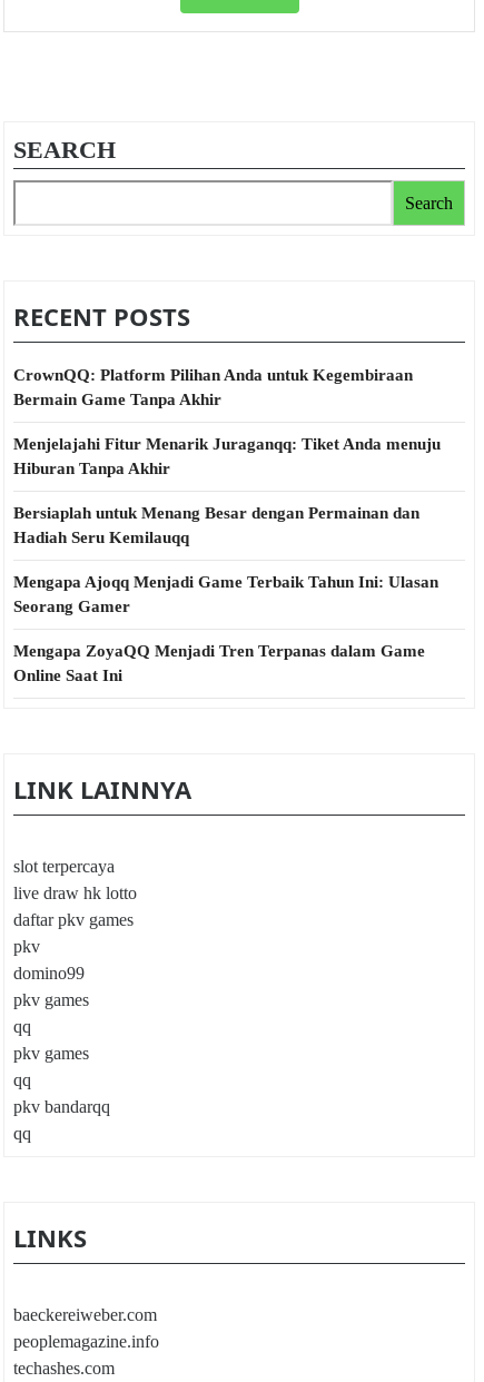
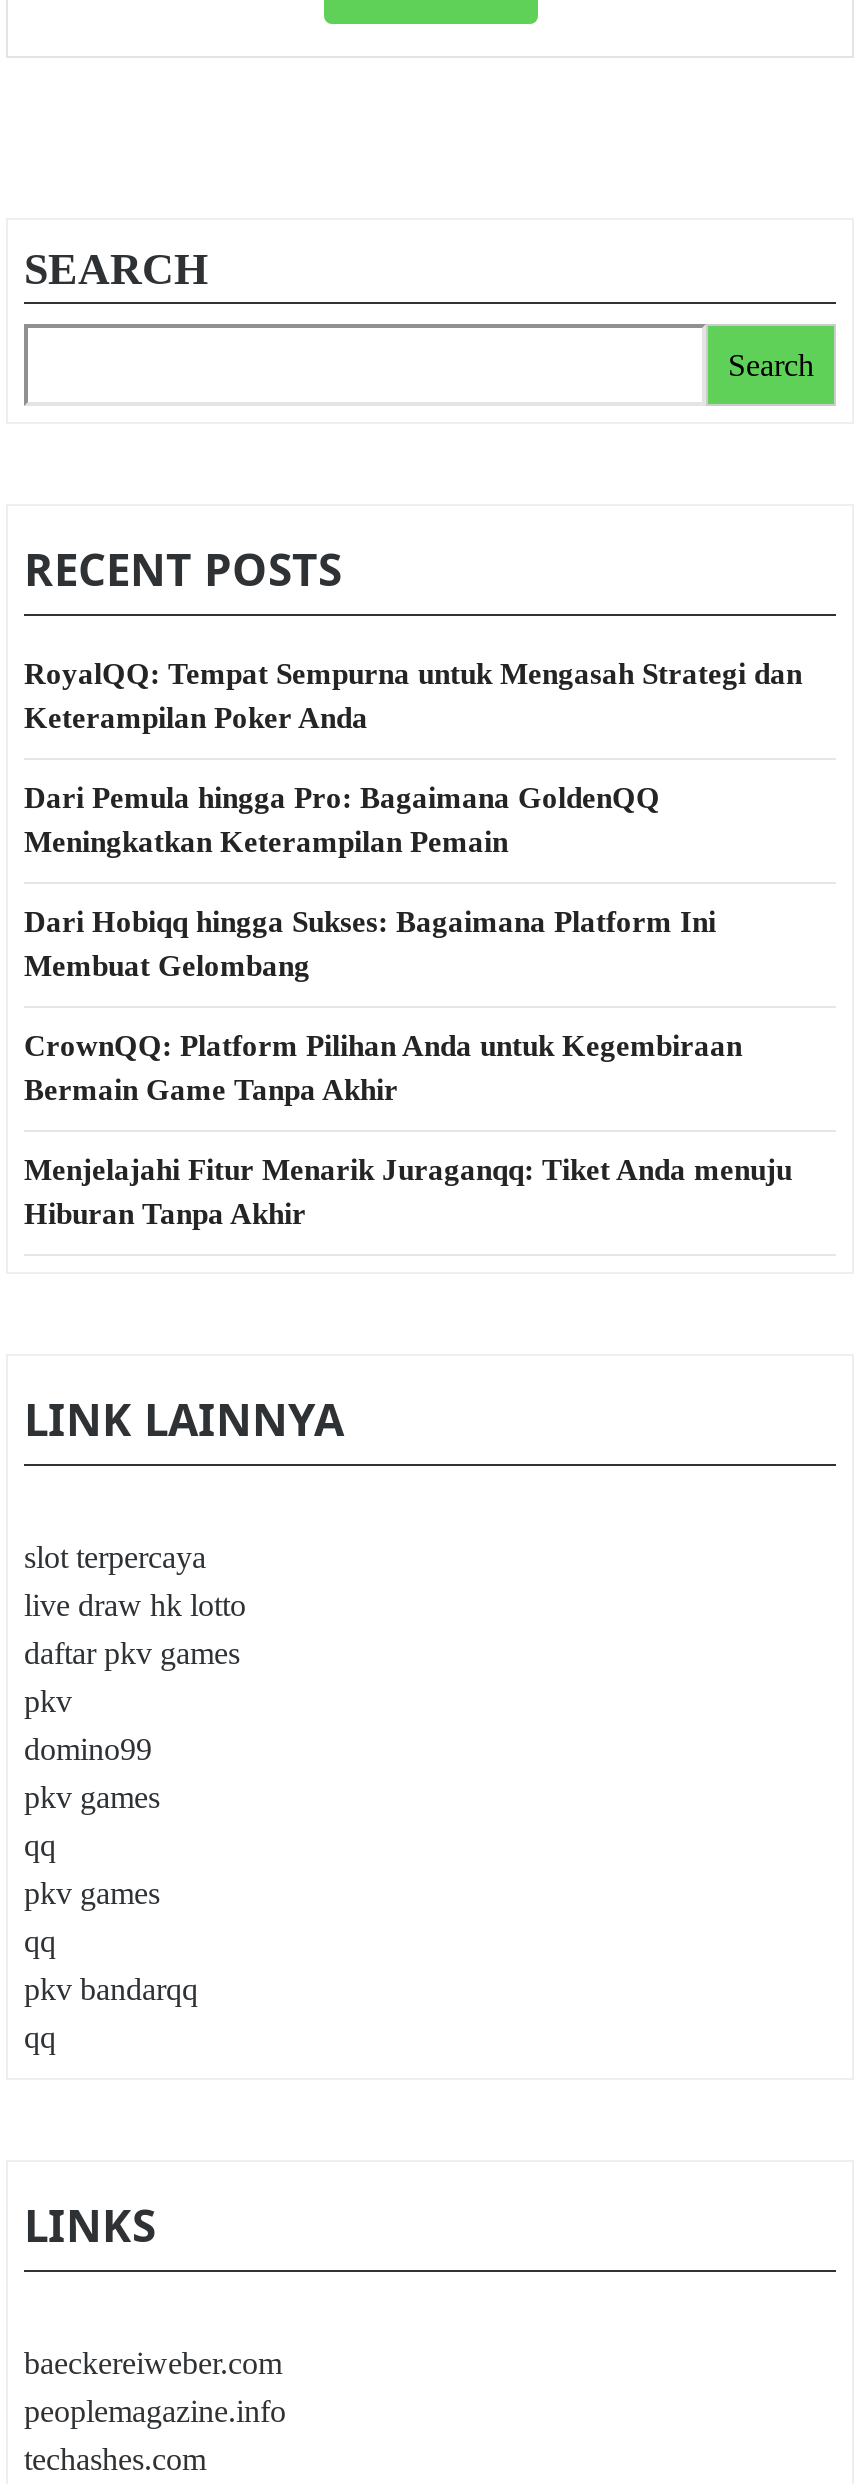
+ RoyalQQ: Tempat Sempurna untuk Mengasah Strategi dan
+ Keterampilan Poker Anda
+ Dari Pemula hingga Pro: Bagaimana GoldenQQ
+ Meningkatkan Keterampilan Pemain
+ Dari Hobiqq hingga Sukses: Bagaimana Platform Ini
+ Membuat Gelombang

moved down: CrownQQ: Platform Pilihan Anda untuk Kegembiraan | Bermain Game Tanpa Akhir | Menjelajahi Fitur Menarik Juraganqq: Tiket Anda menuju | Hiburan Tanpa Akhir

- Bersiaplah untuk Menang Besar dengan Permainan dan
- Hadiah Seru Kemilauqq
- Mengapa Ajoqq Menjadi Game Terbaik Tahun Ini: Ulasan
- Seorang Gamer
- Mengapa ZoyaQQ Menjadi Tren Terpanas dalam Game
- Online Saat Ini
